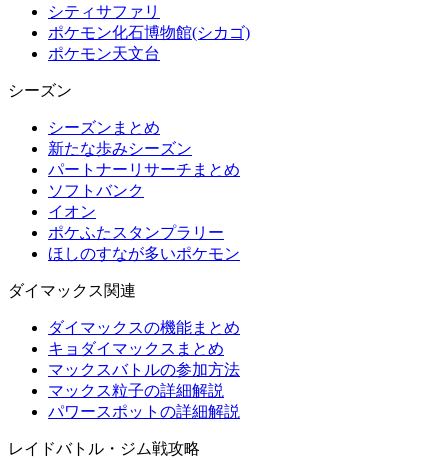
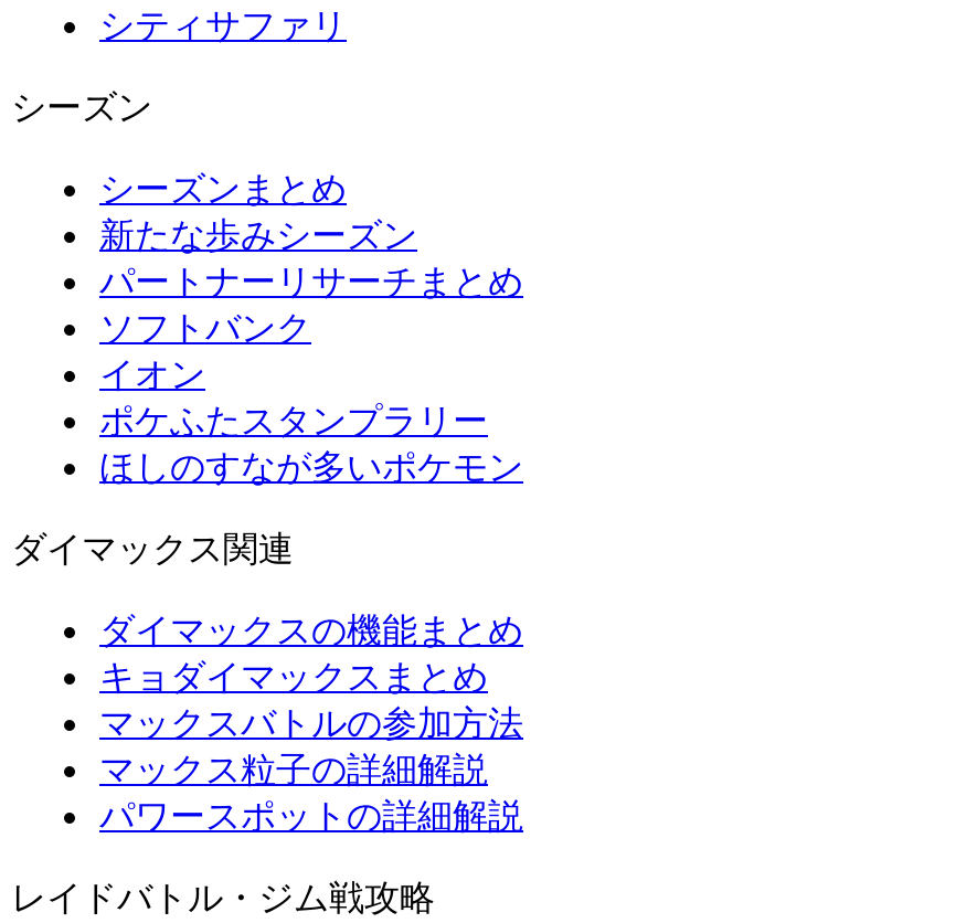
- ポケモン化石博物館(シカゴ)
- ポケモン天文台
